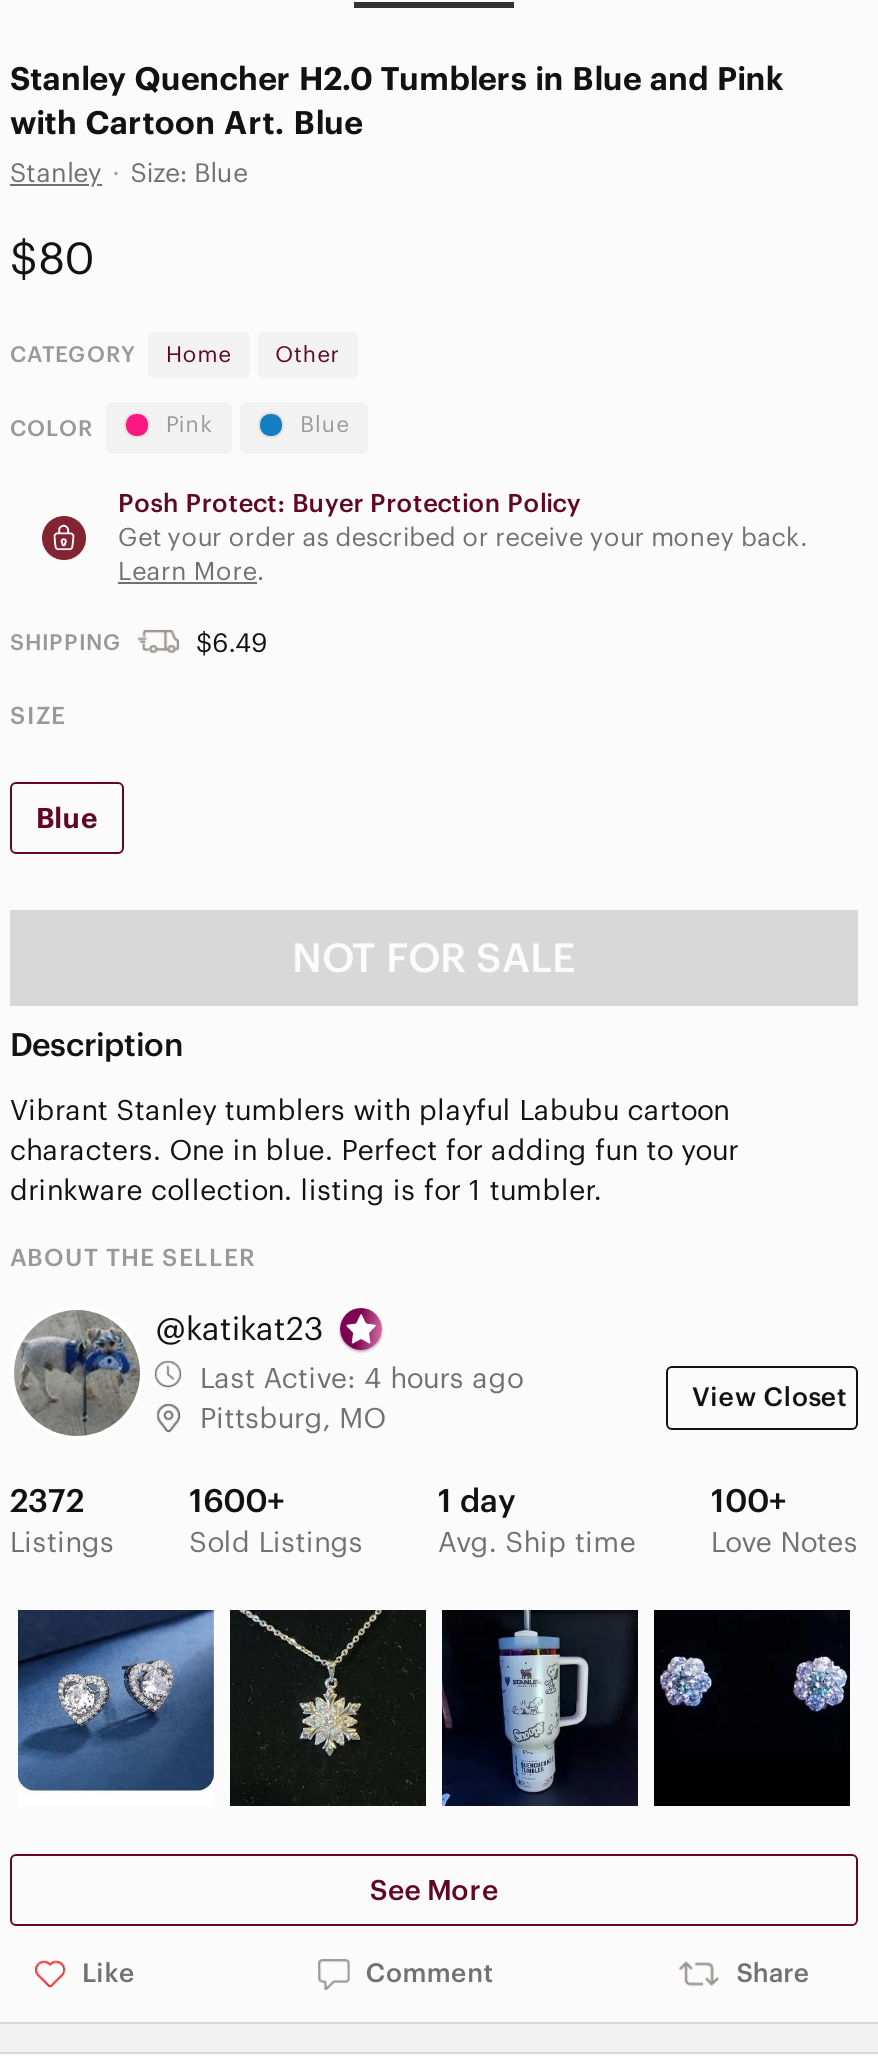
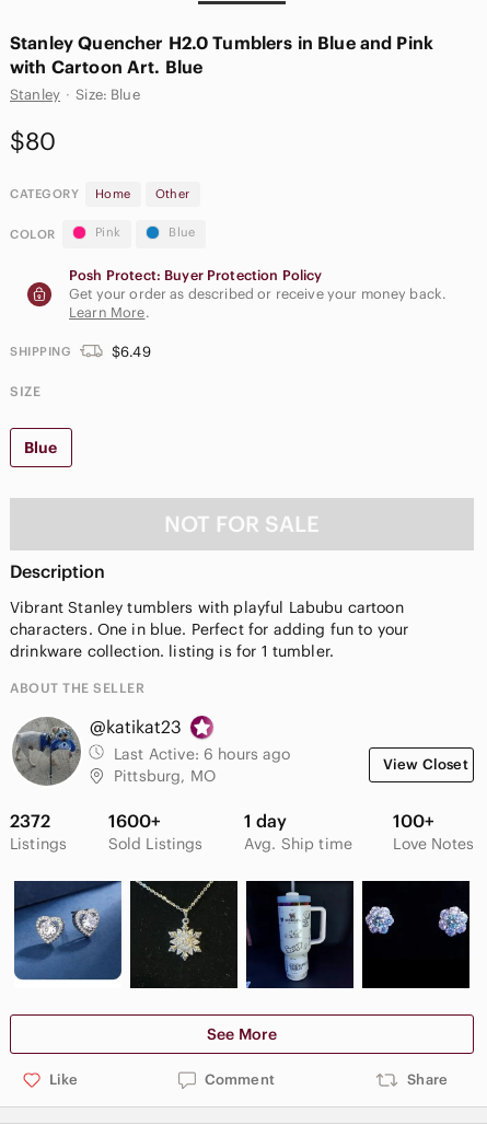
- Last Active: 4 hours ago
+ Last Active: 6 hours ago
